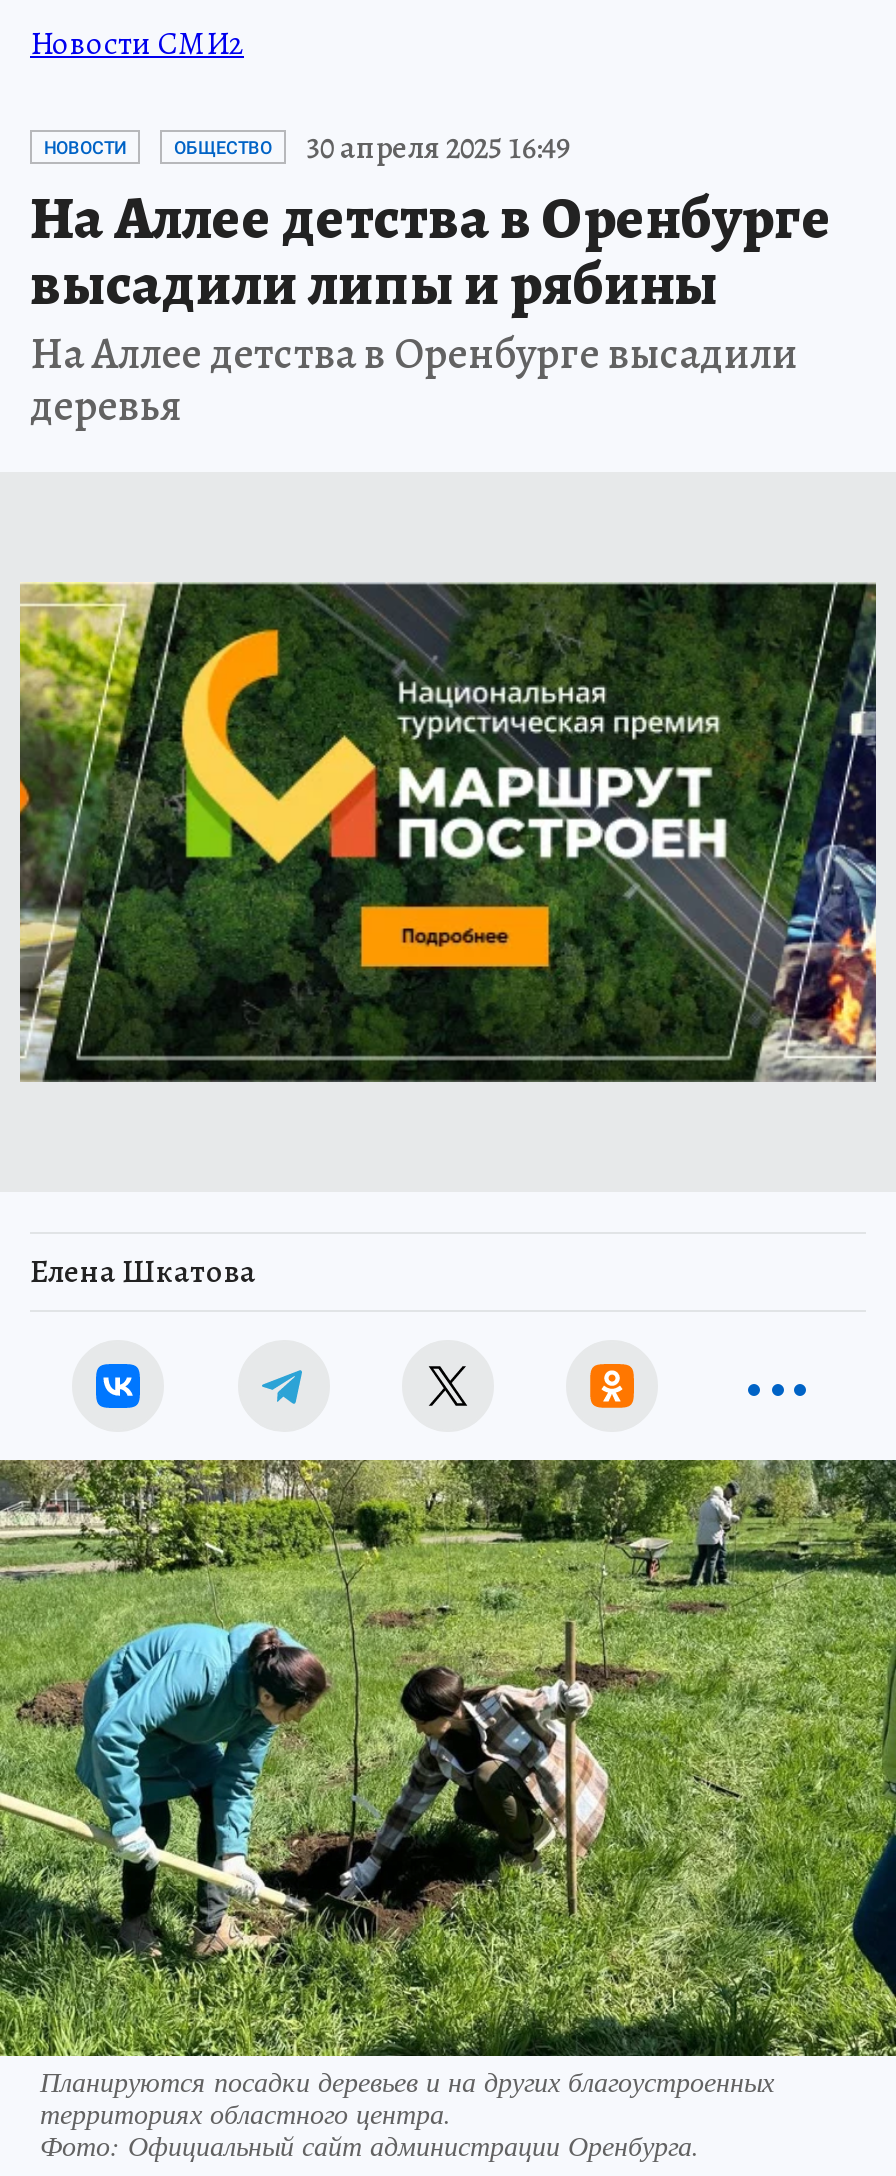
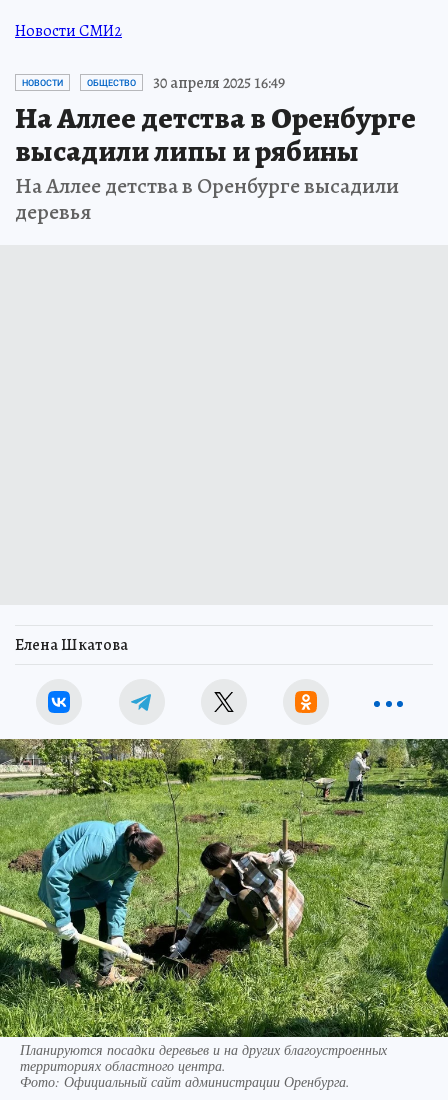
- [image]
